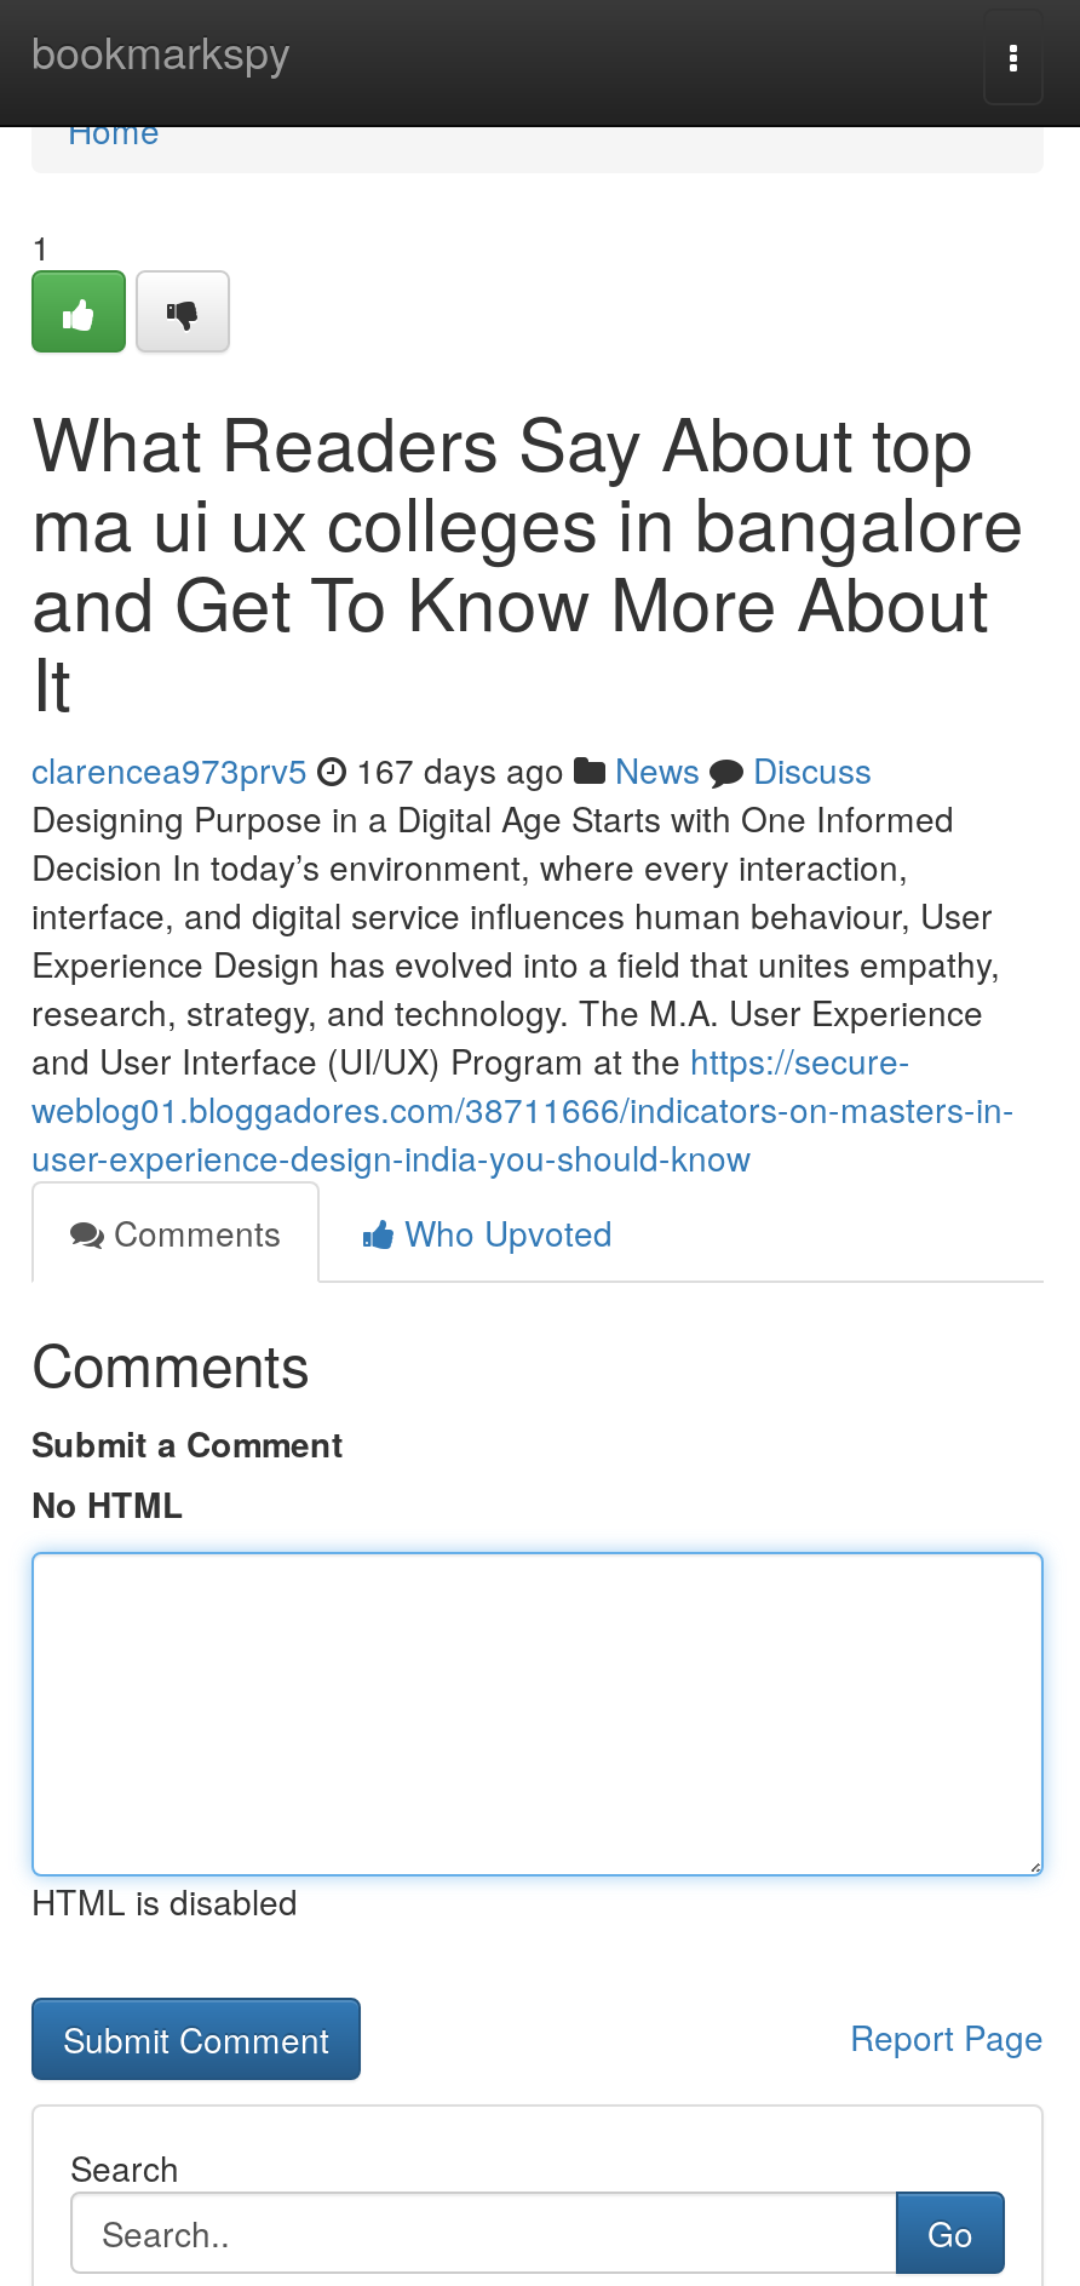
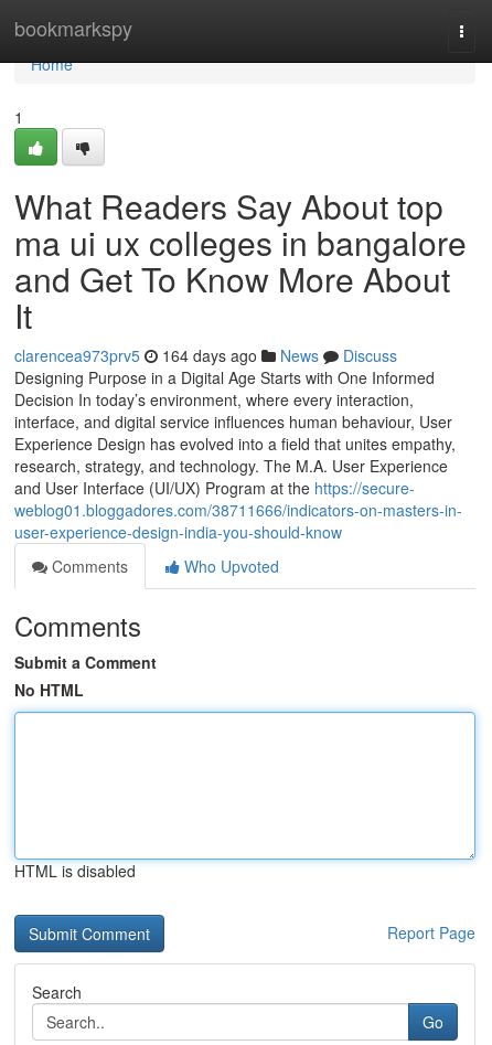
- clarencea973prv5 167 days ago News Discuss
+ clarencea973prv5 164 days ago News Discuss
